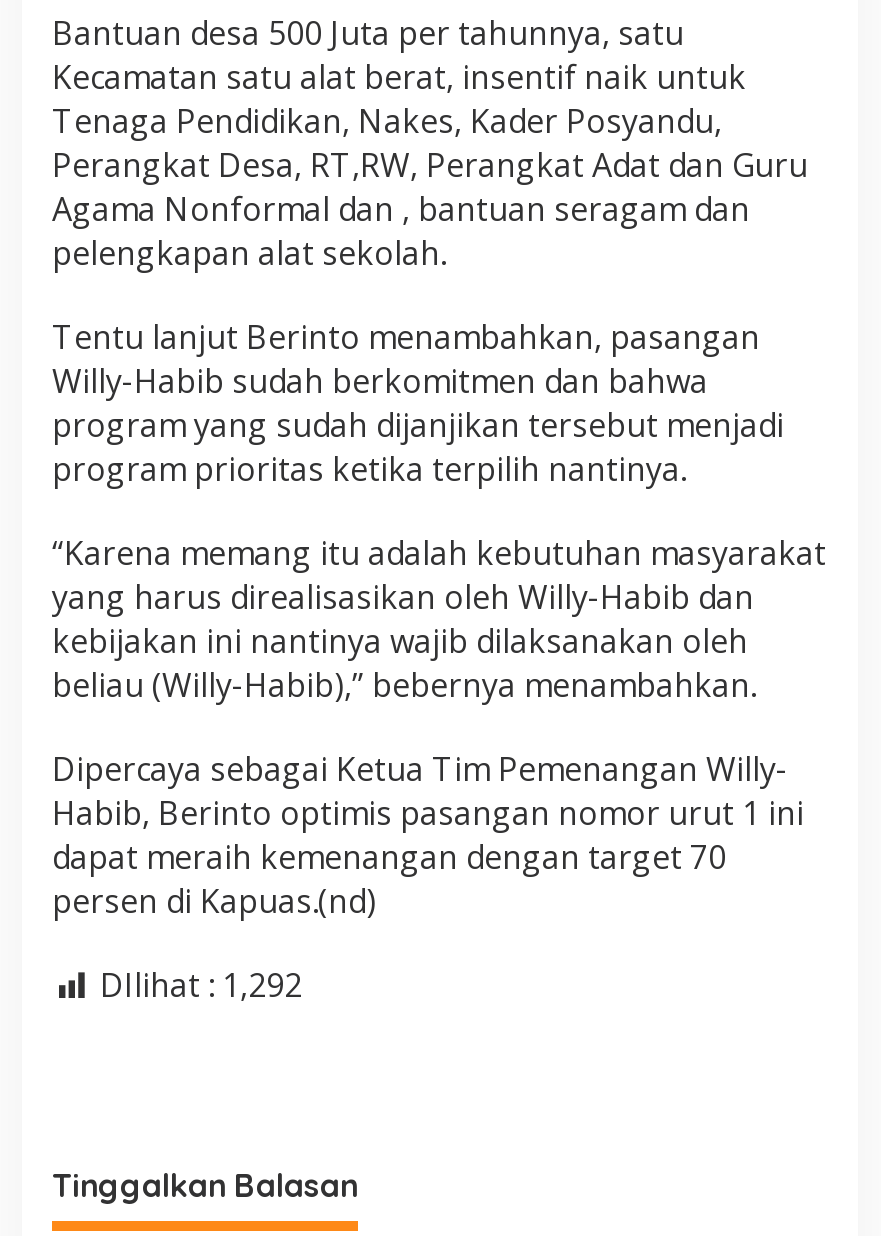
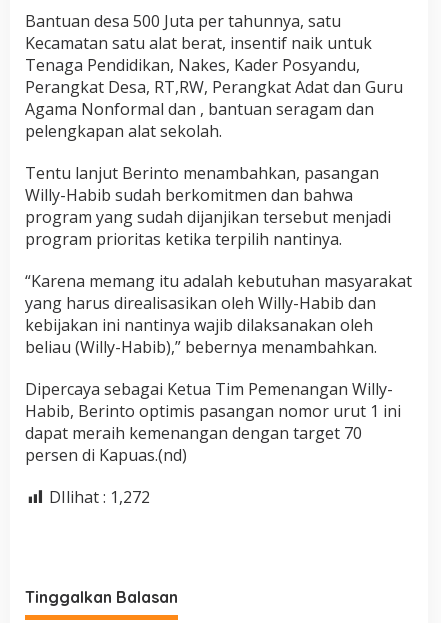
- DIlihat : 1,292
+ DIlihat : 1,272
